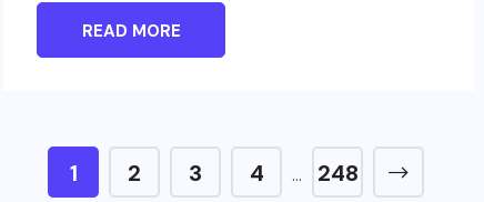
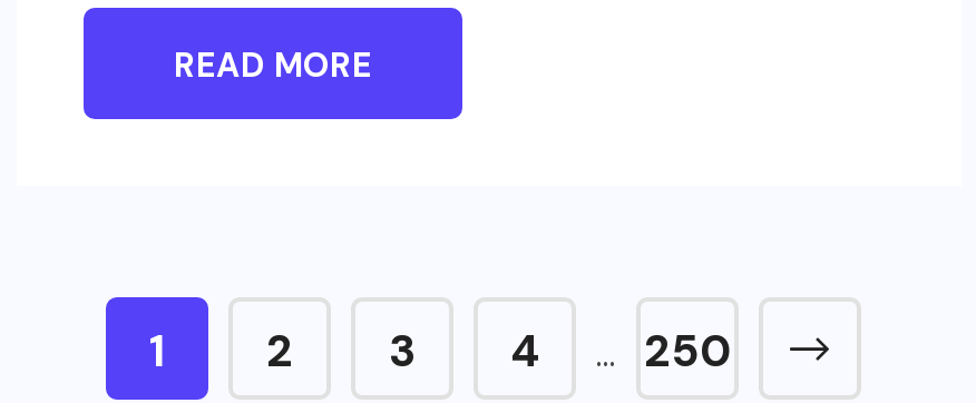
- 248
+ 250
